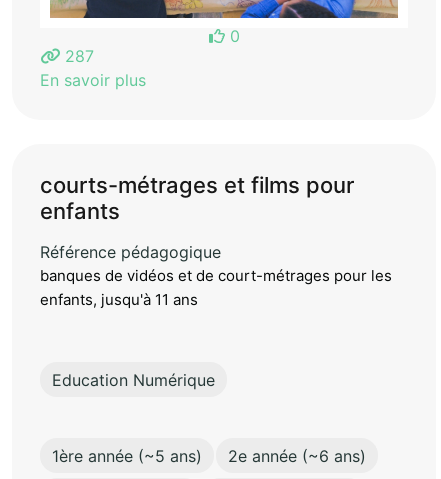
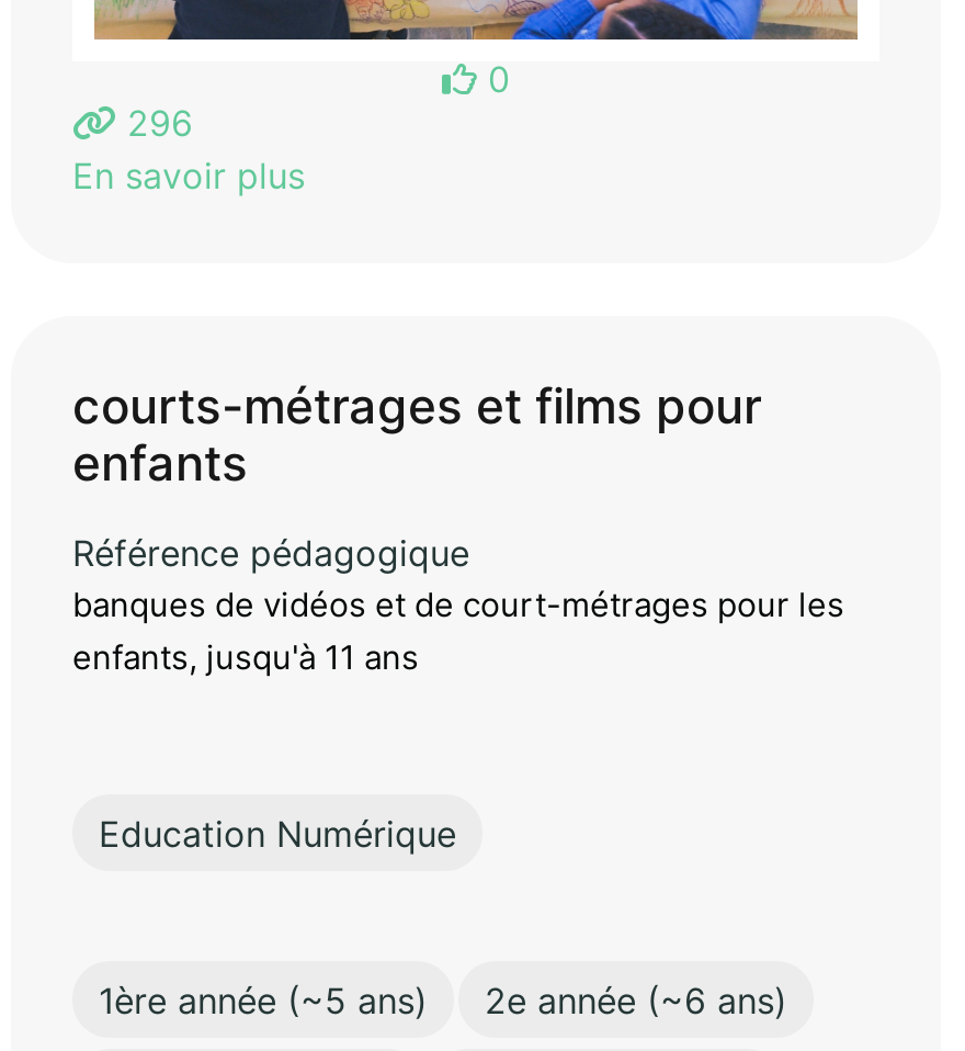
- 287
+ 296
